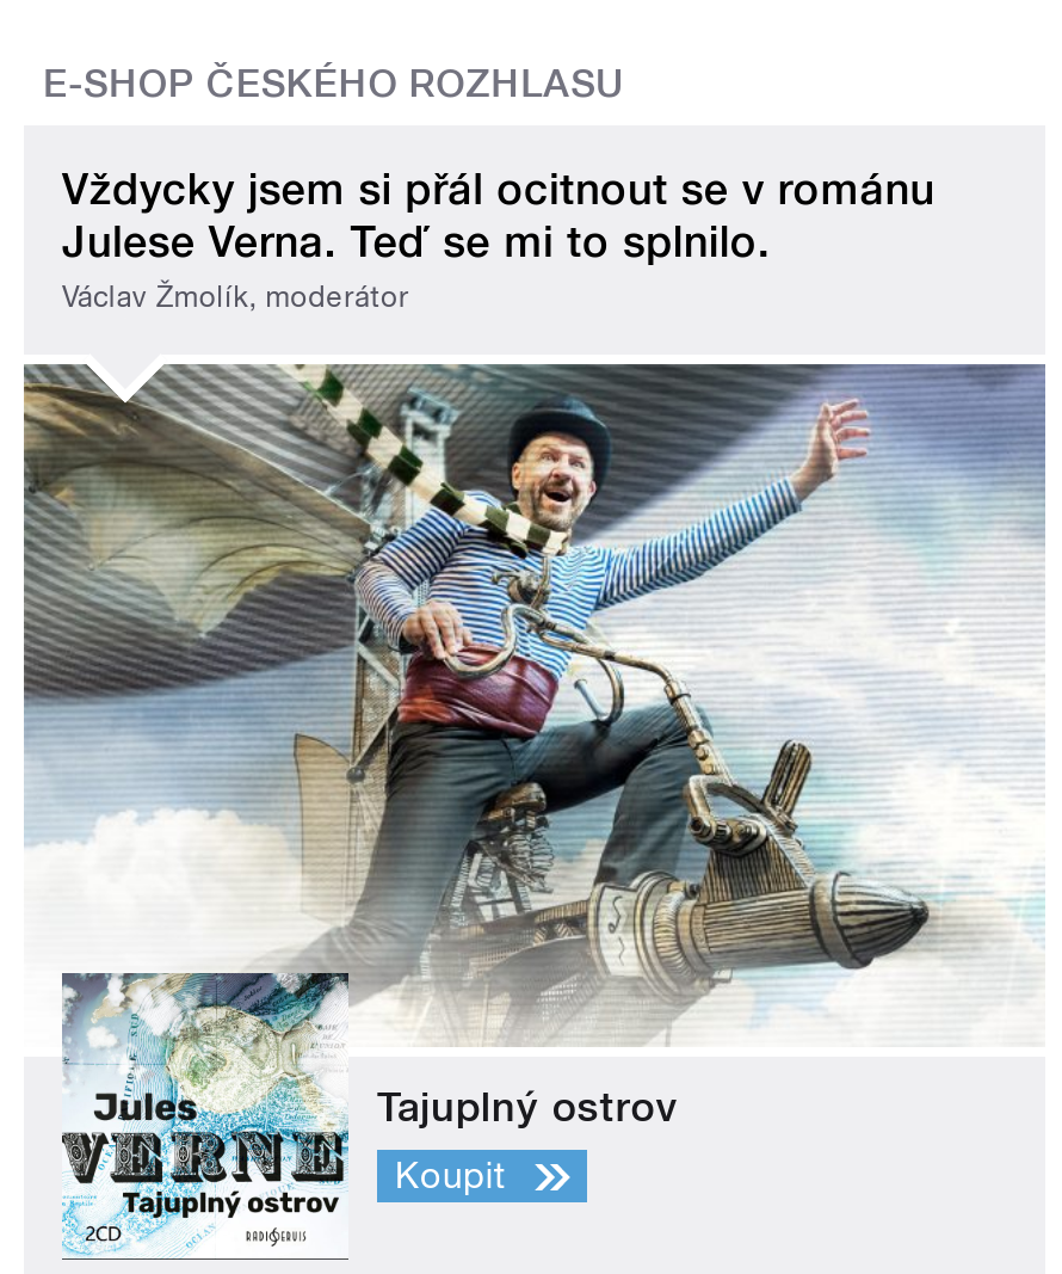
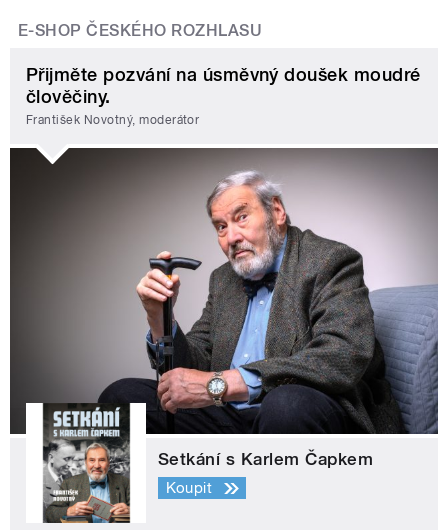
- Vždycky jsem si přál ocitnout se v románu
- Julese Verna. Teď se mi to splnilo.
- Václav Žmolík, moderátor
+ Přijměte pozvání na úsměvný doušek moudré
+ člověčiny.
+ František Novotný, moderátor

- [image]
- Tajuplný ostrov
+ [image]
+ Setkání s Karlem Čapkem
